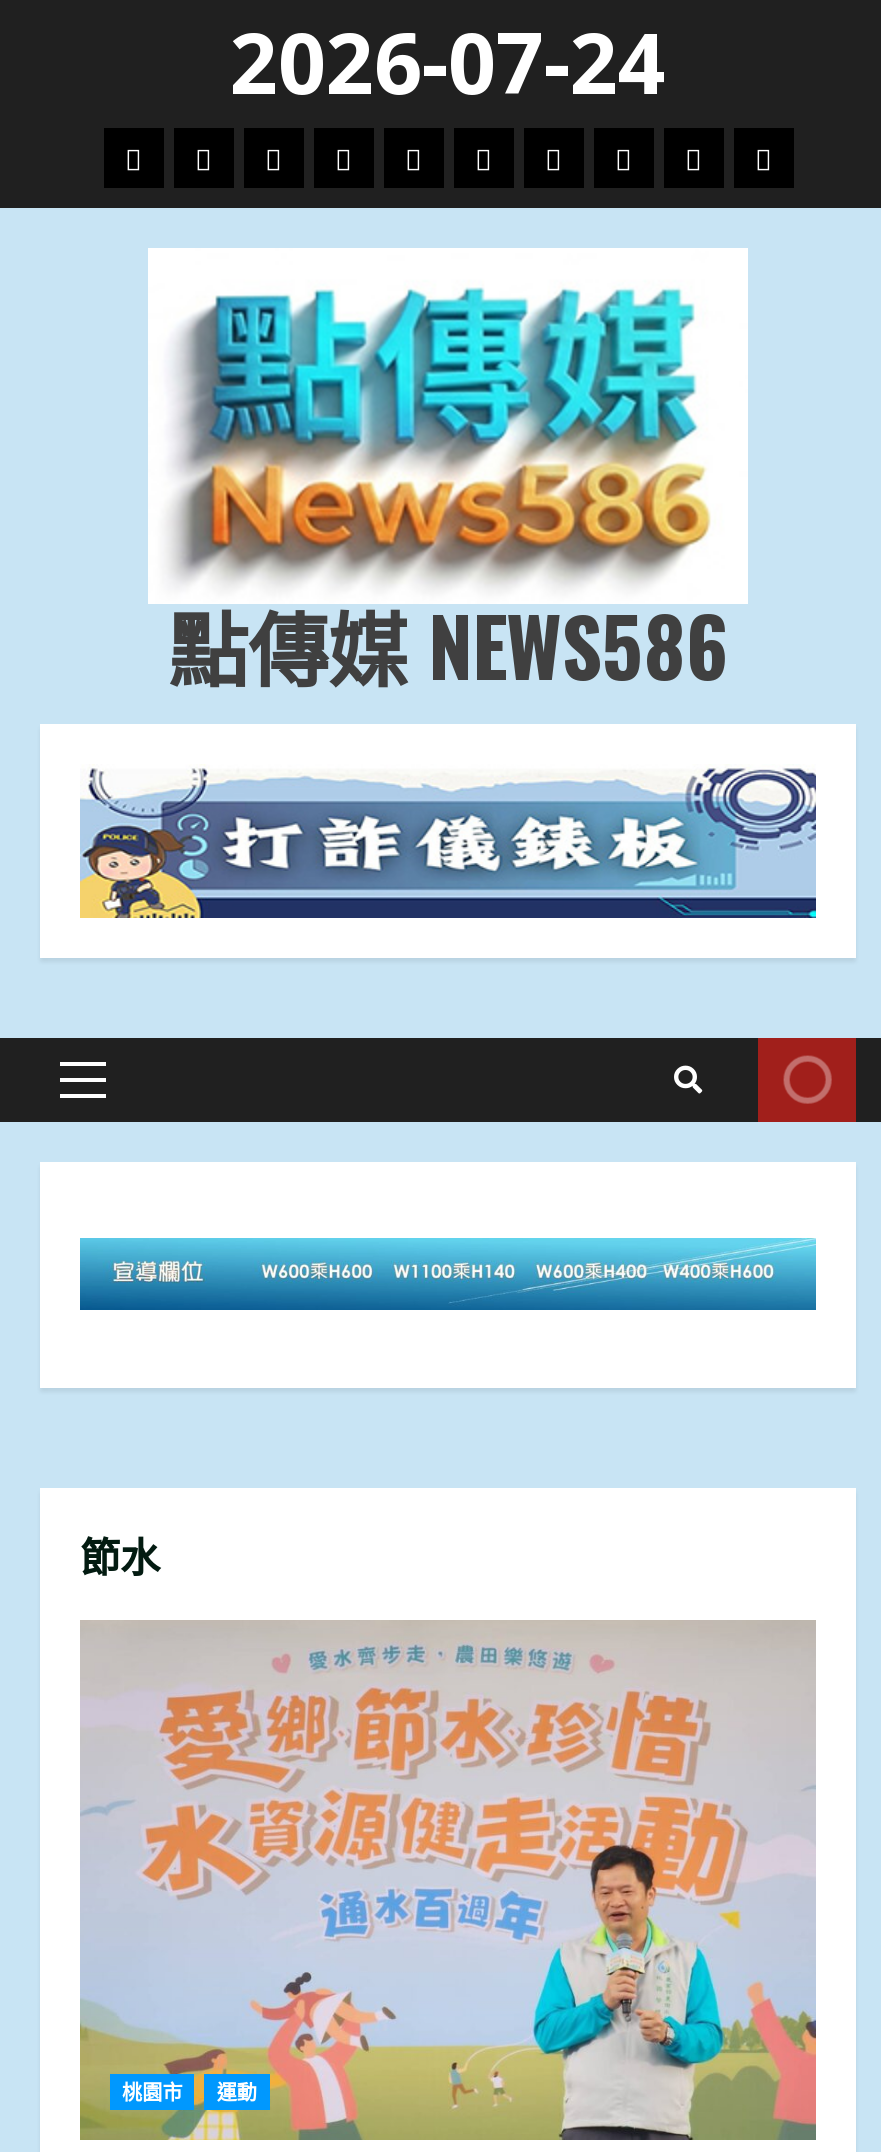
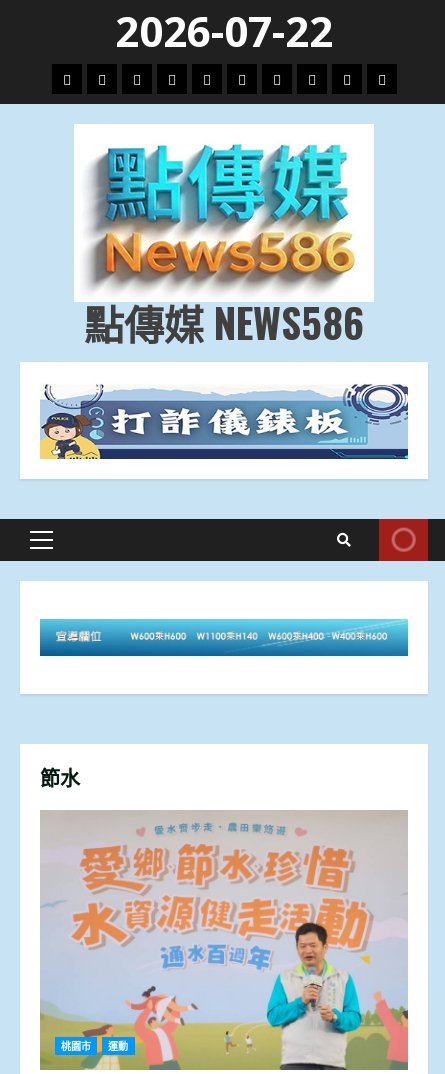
- 2026-07-24
+ 2026-07-22
